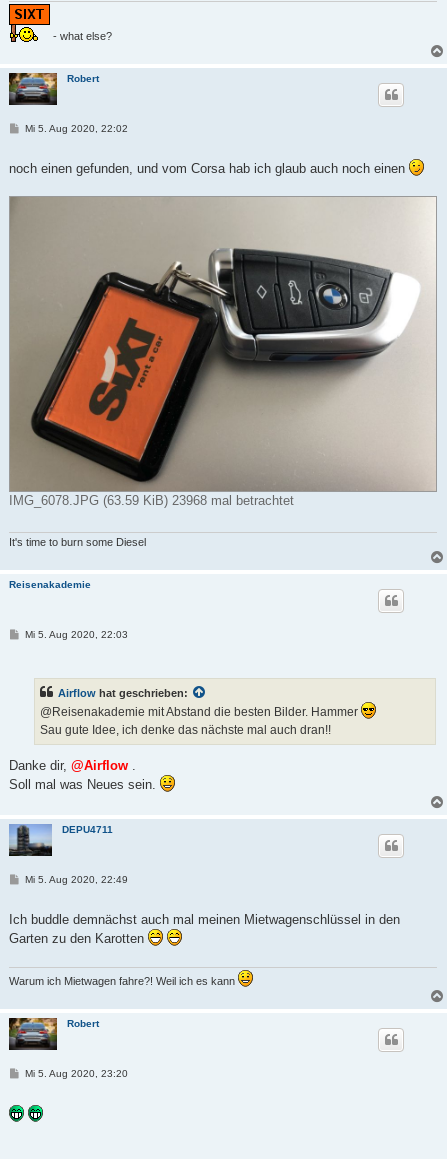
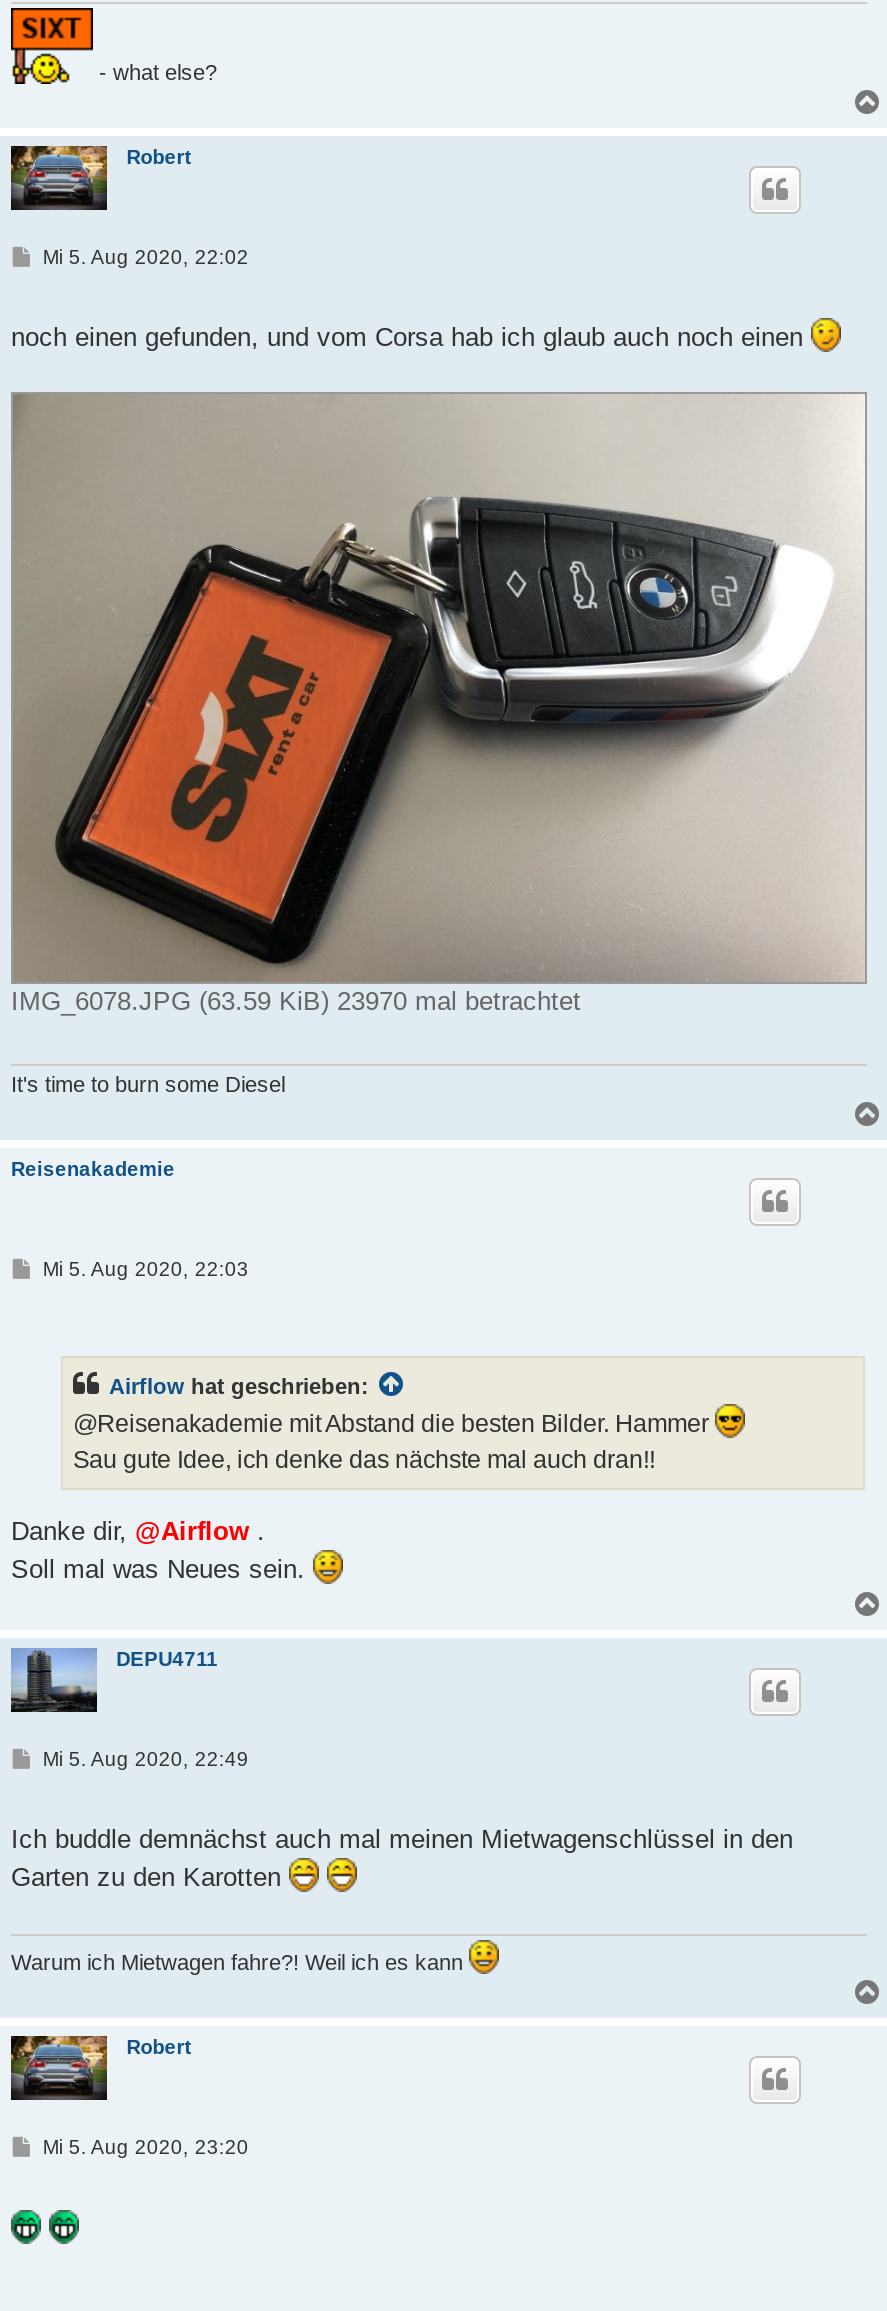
- IMG_6078.JPG (63.59 KiB) 23968 mal betrachtet
+ IMG_6078.JPG (63.59 KiB) 23970 mal betrachtet
